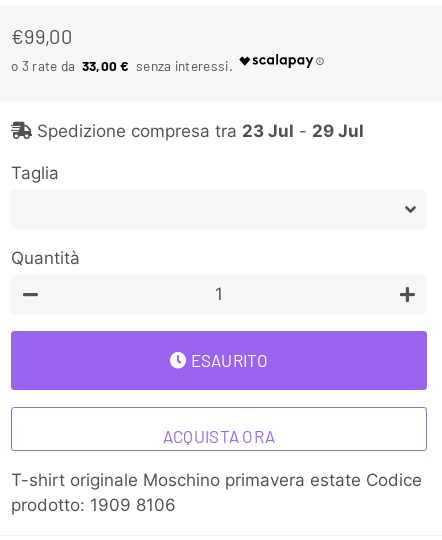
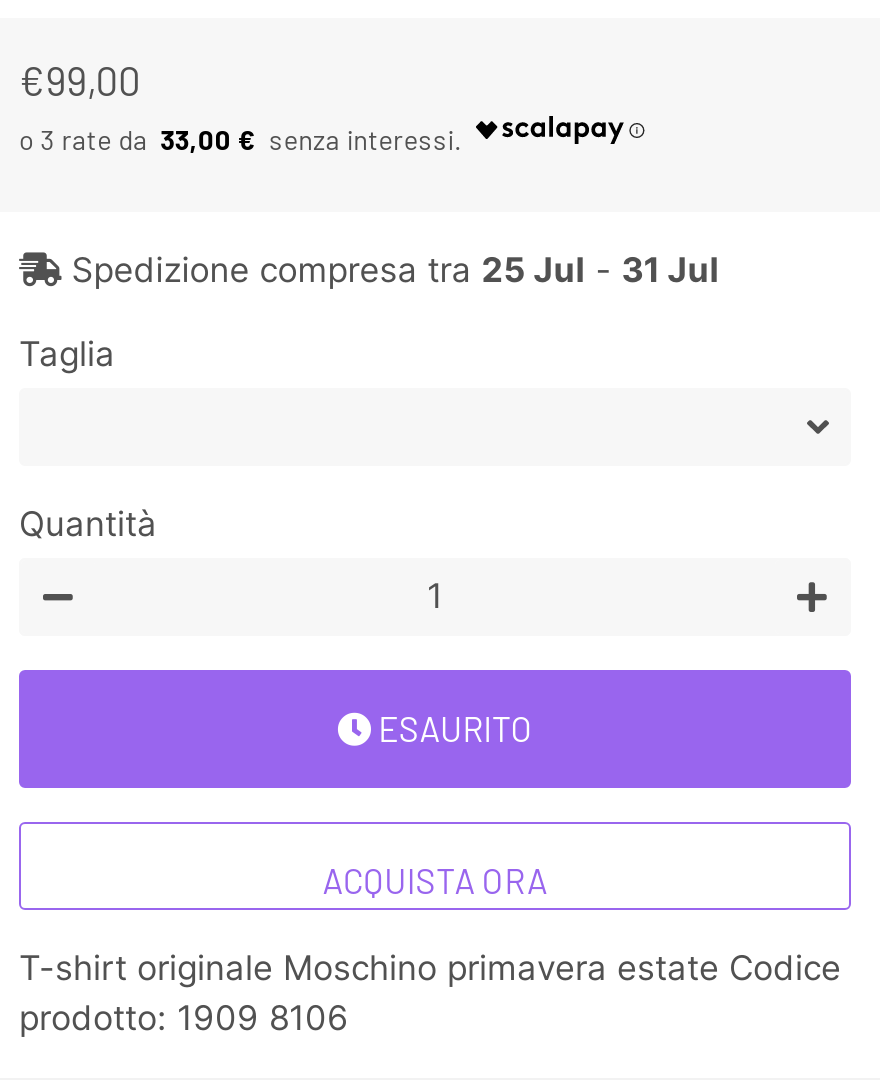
- Spedizione compresa tra 23 Jul - 29 Jul
+ Spedizione compresa tra 25 Jul - 31 Jul
